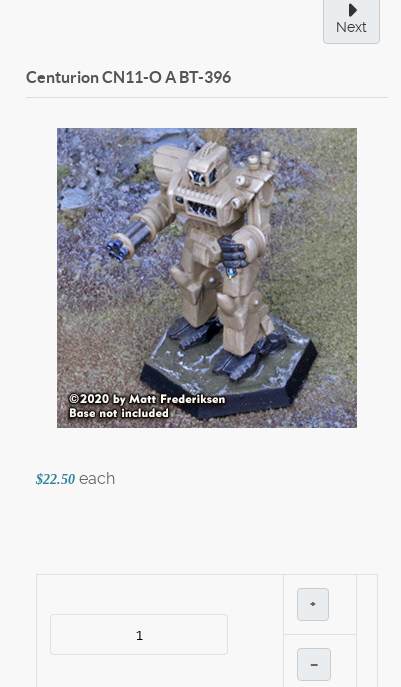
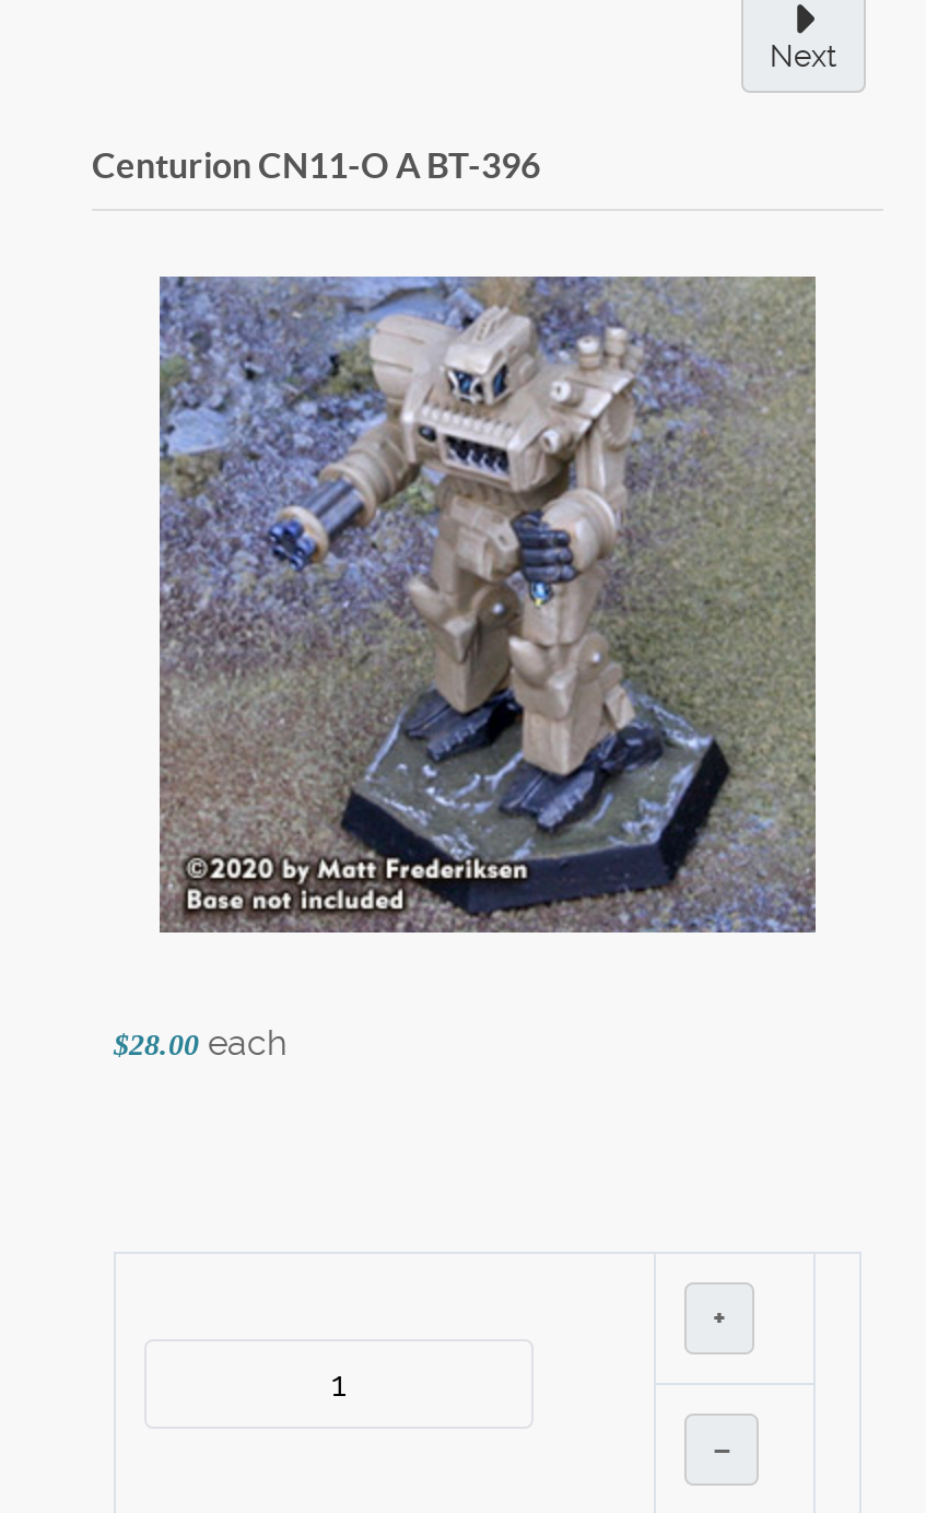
- $22.50 each
+ $28.00 each
